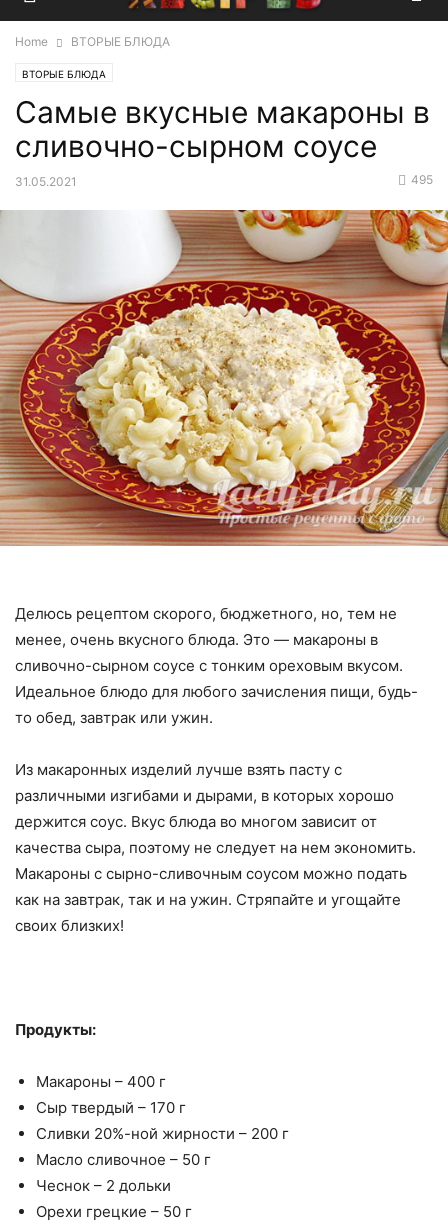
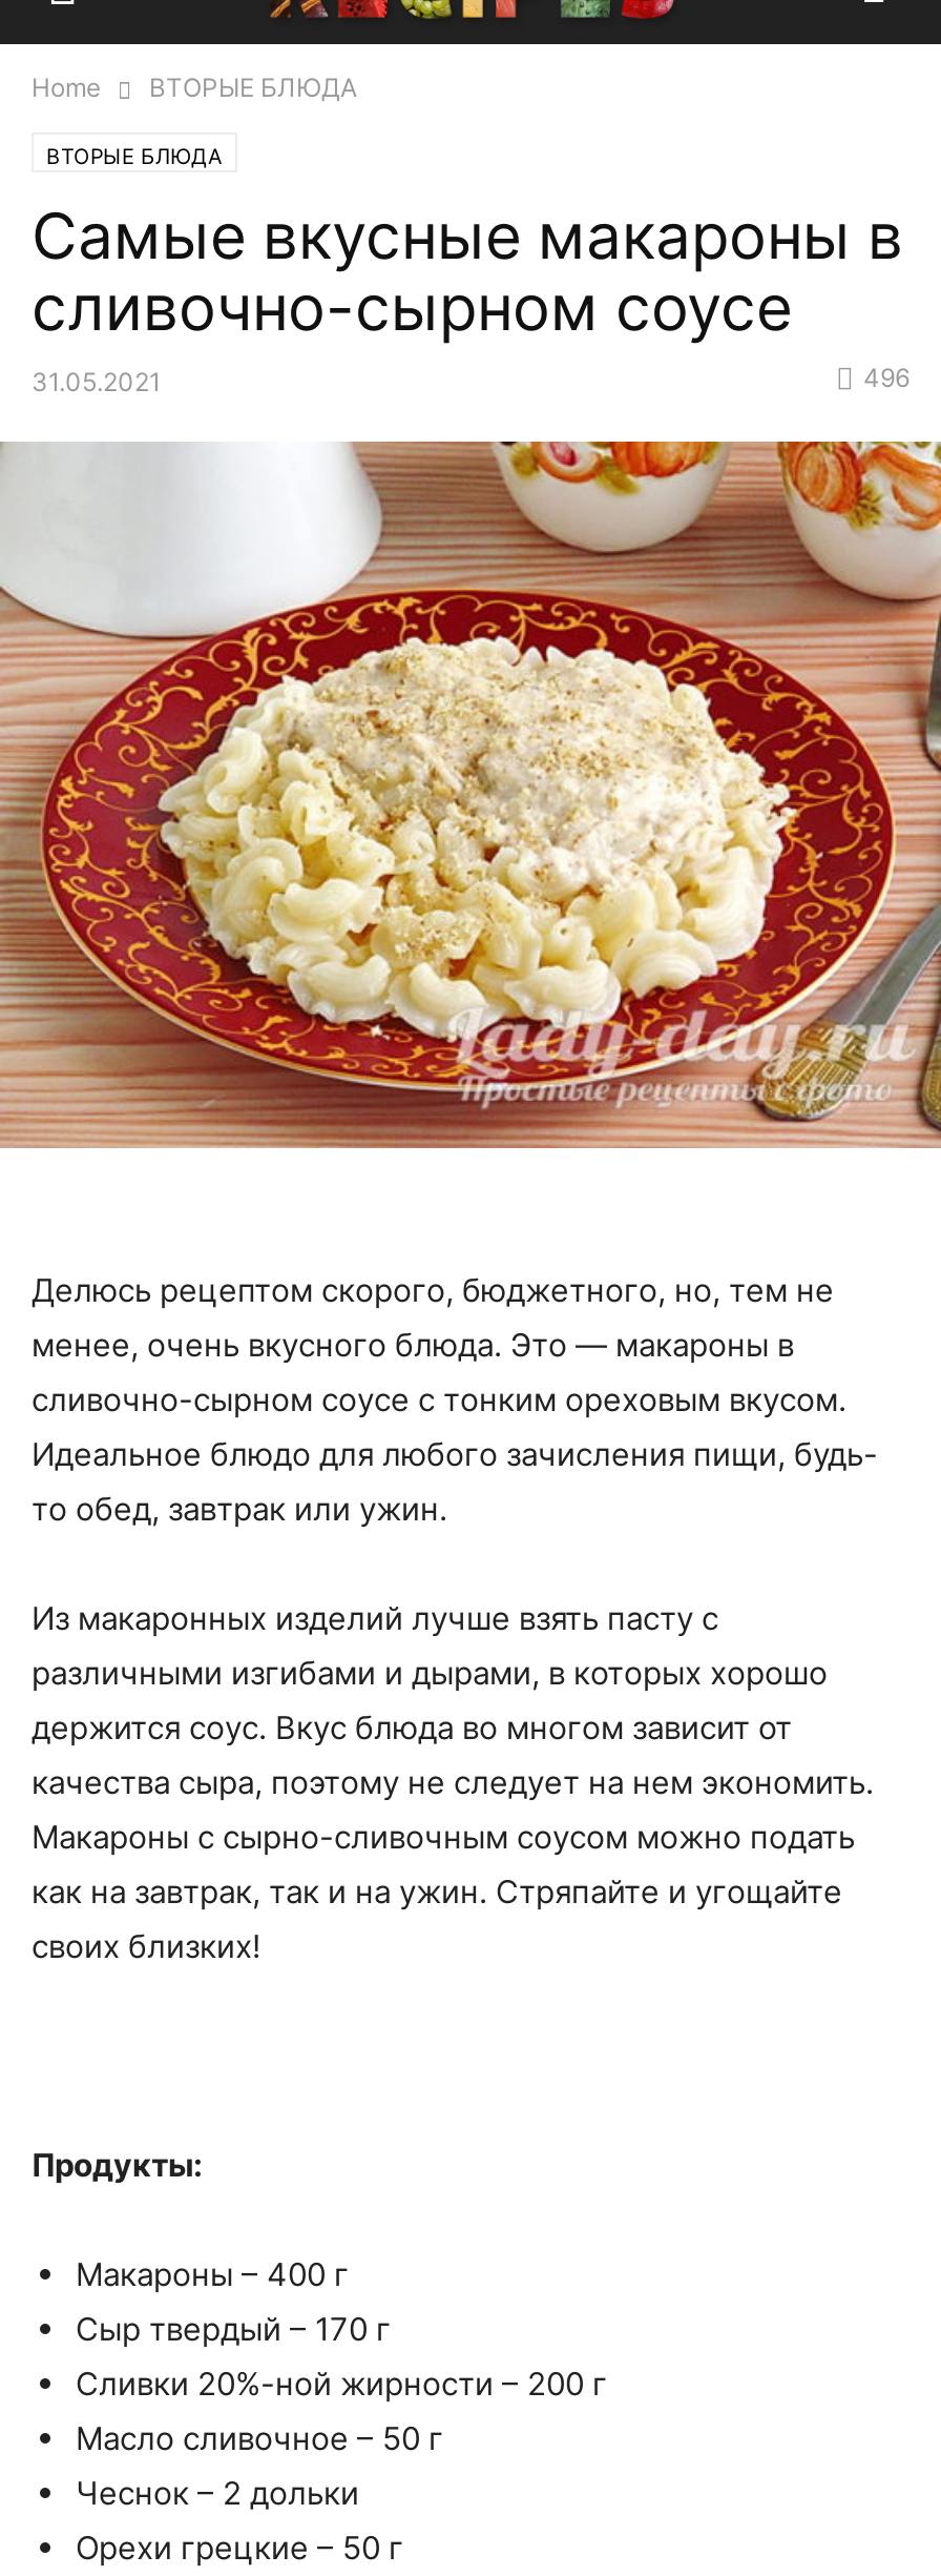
- 495
+ 496
